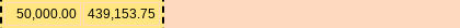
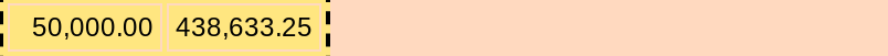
- 50,000.00 439,153.75
+ 50,000.00 438,633.25
